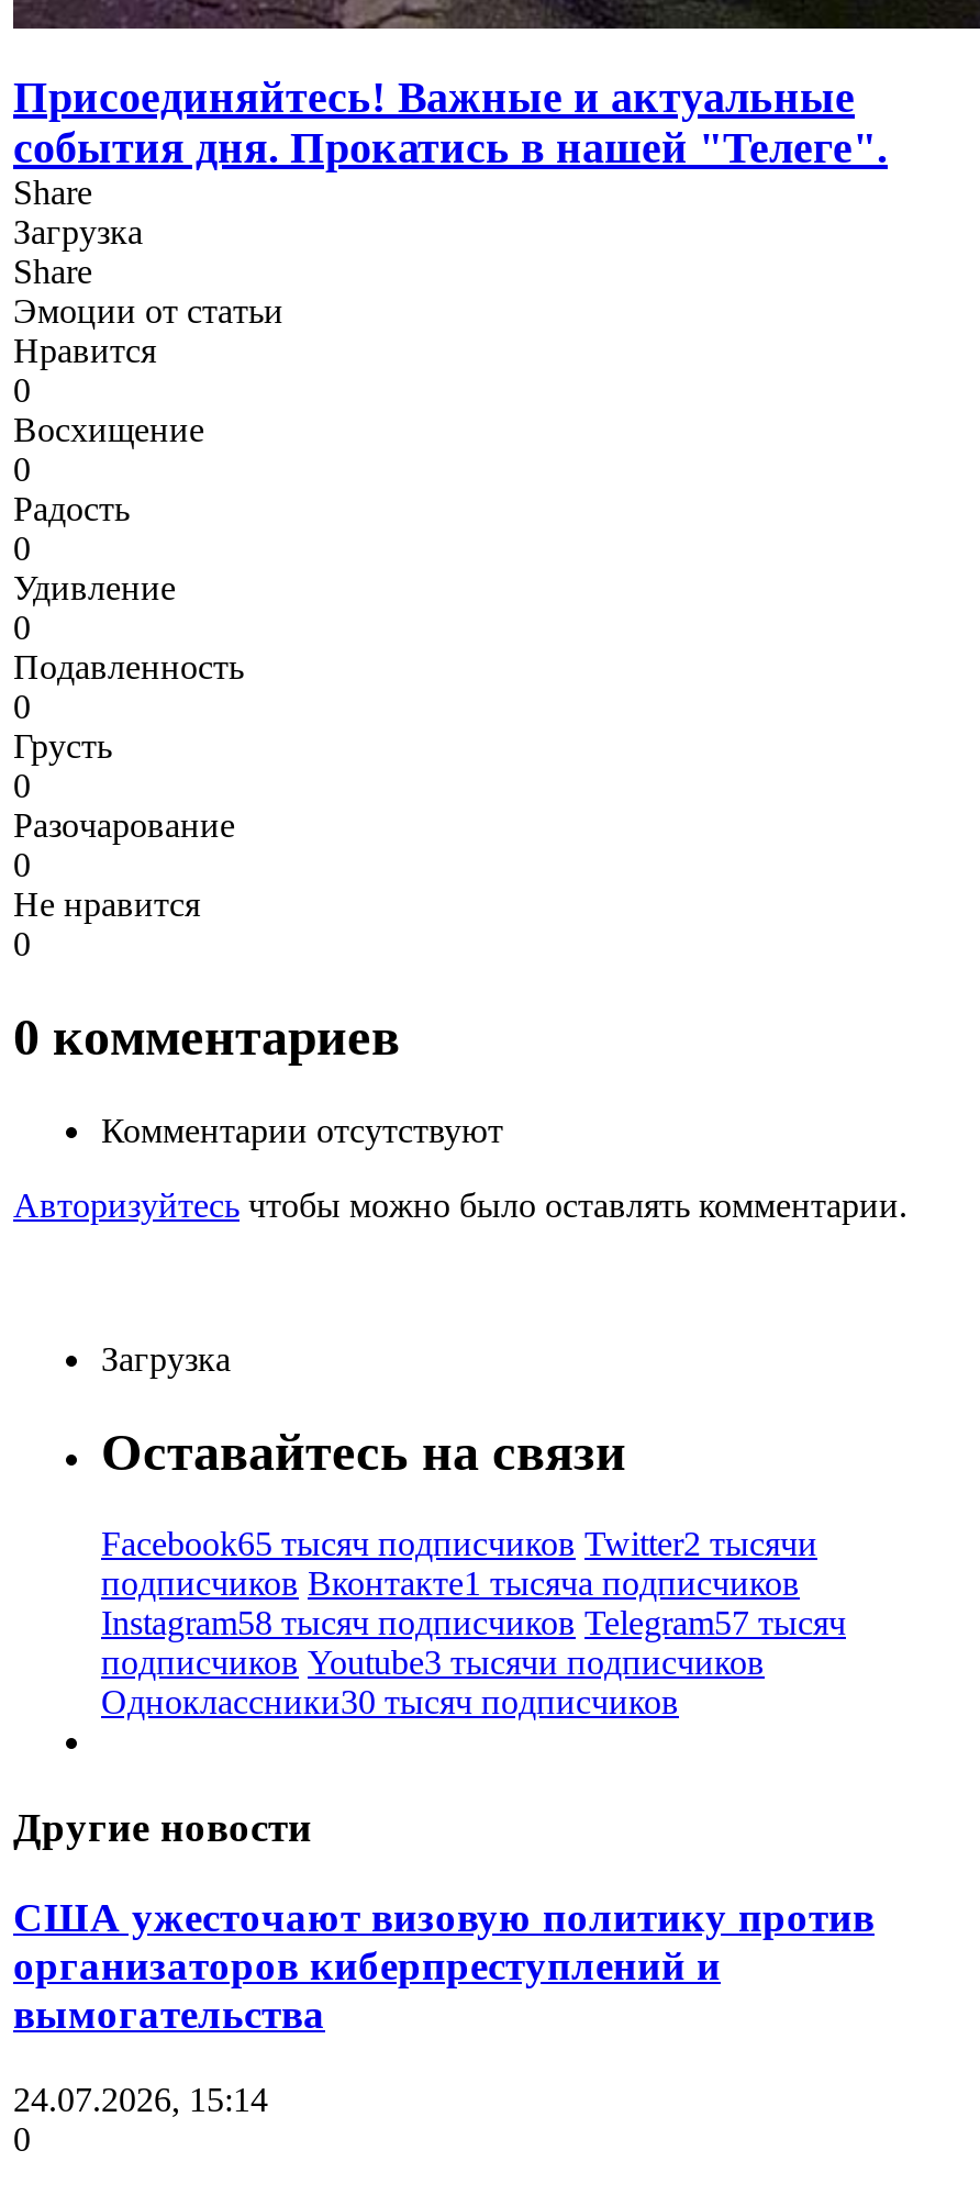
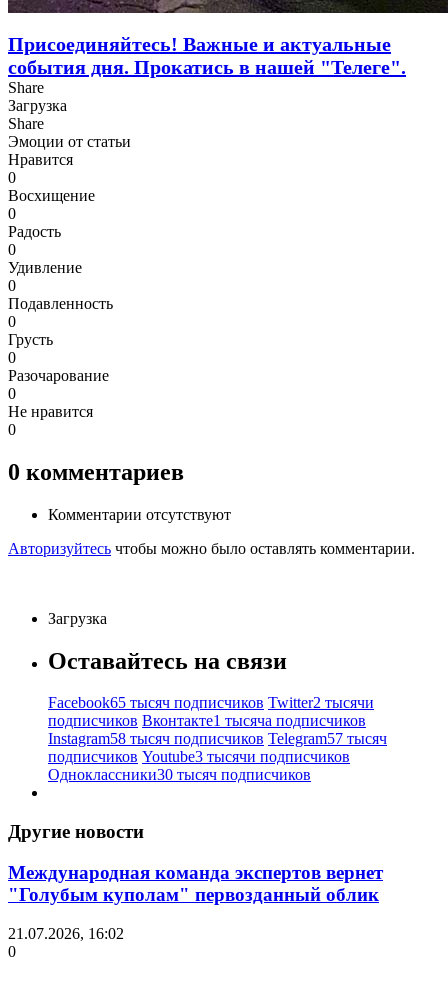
- США ужесточают визовую политику против
- организаторов киберпреступлений и
- вымогательства
+ Международная команда экспертов вернет
+ "Голубым куполам" первозданный облик

- 24.07.2026, 15:14
+ 21.07.2026, 16:02
